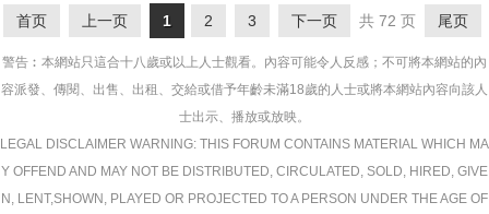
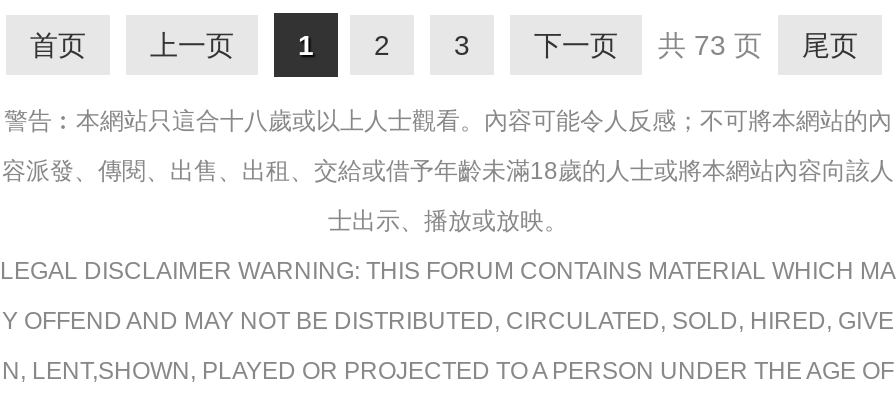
- 首页 上一页 1 2 3 下一页 共 72 页 尾页
+ 首页 上一页 1 2 3 下一页 共 73 页 尾页
